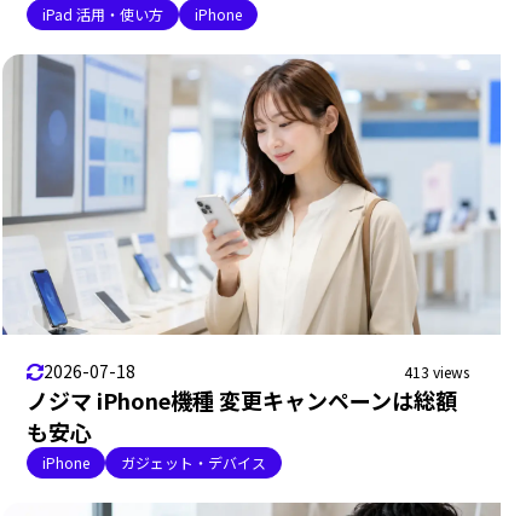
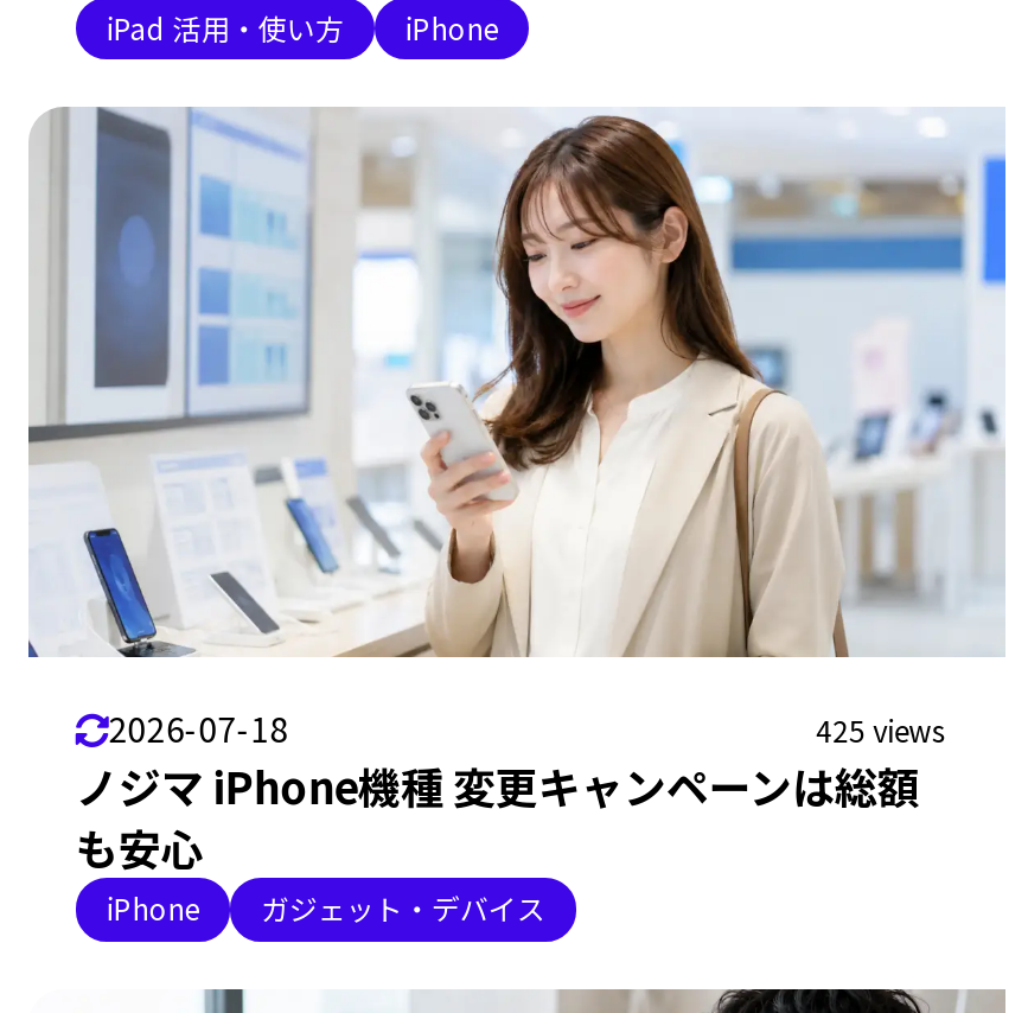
- 413 views
+ 425 views
